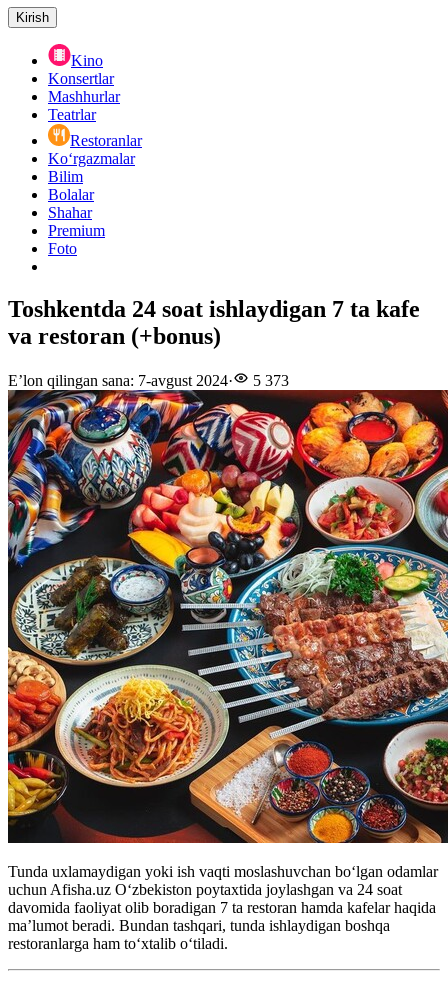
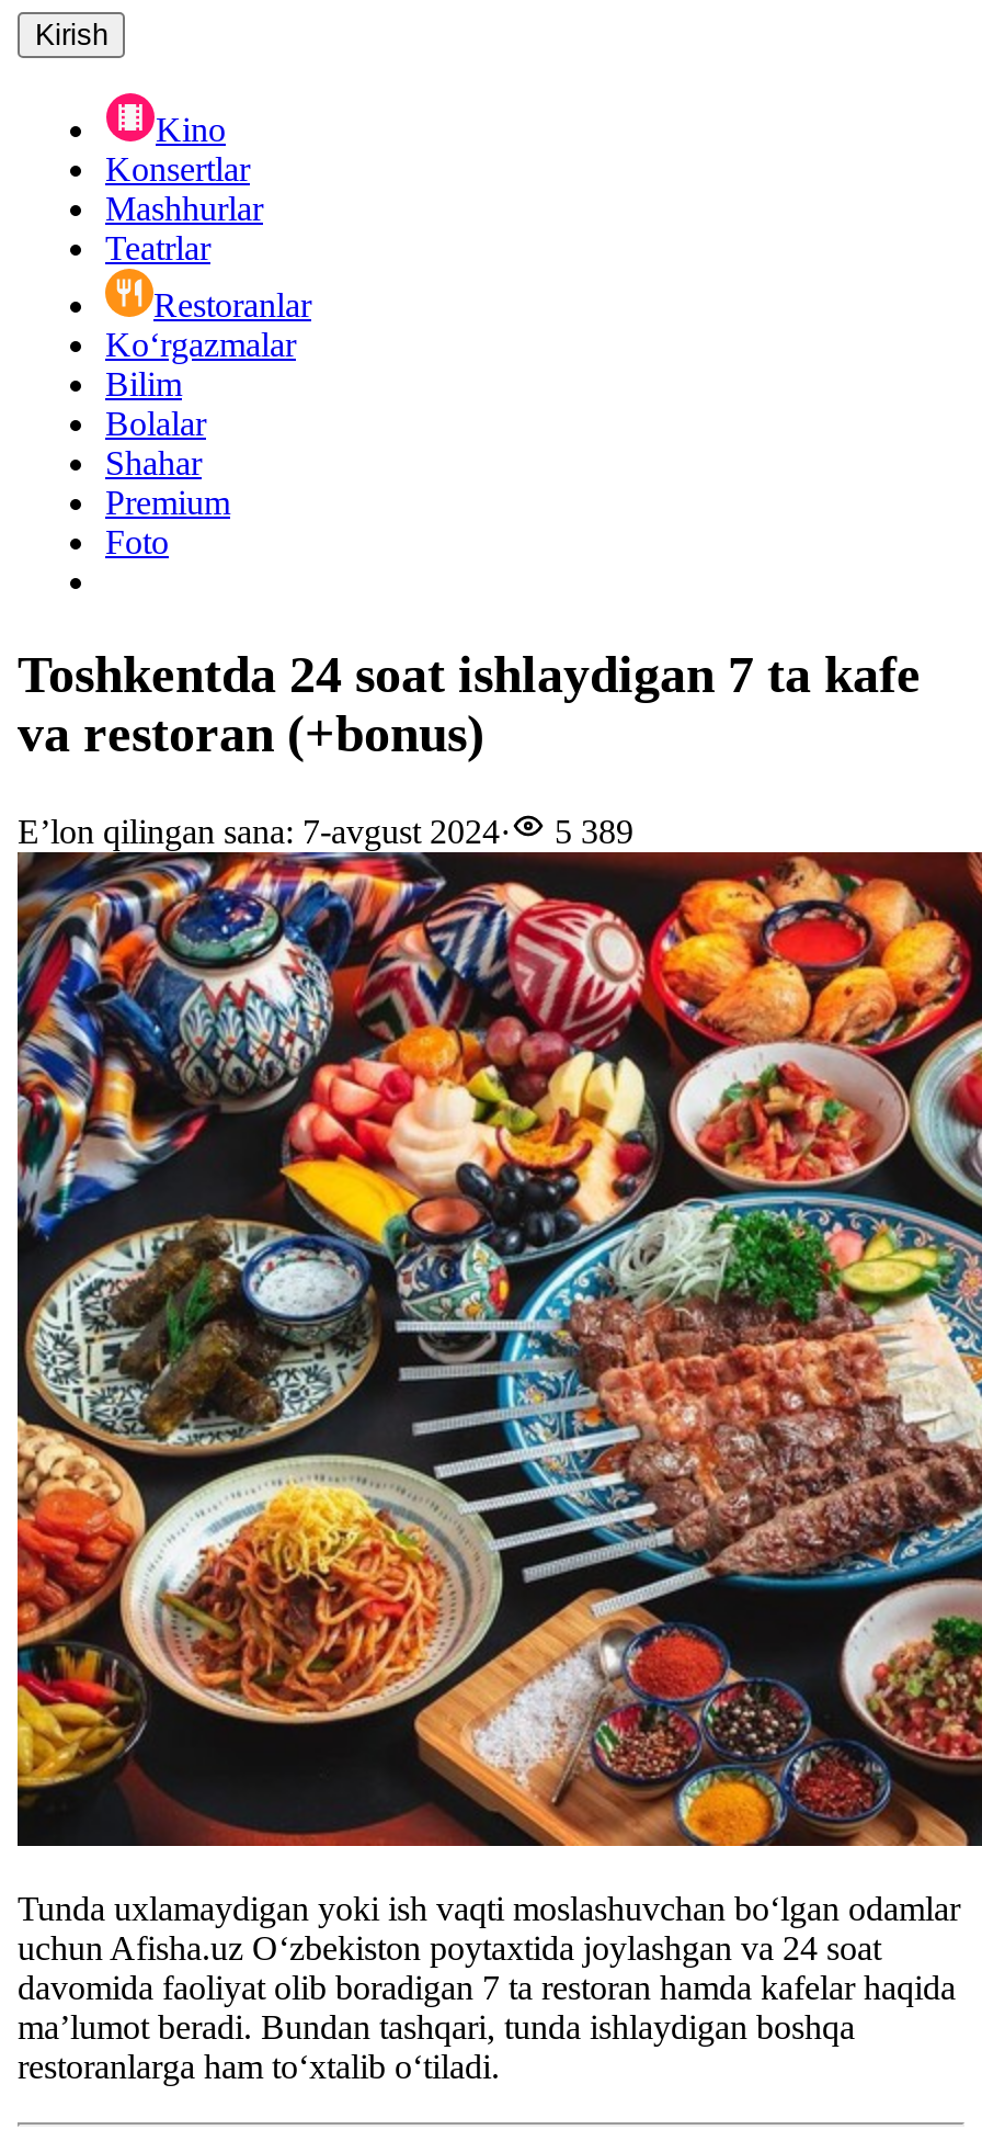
- E’lon qilingan sana: 7-avgust 2024· 5 373
+ E’lon qilingan sana: 7-avgust 2024· 5 389
